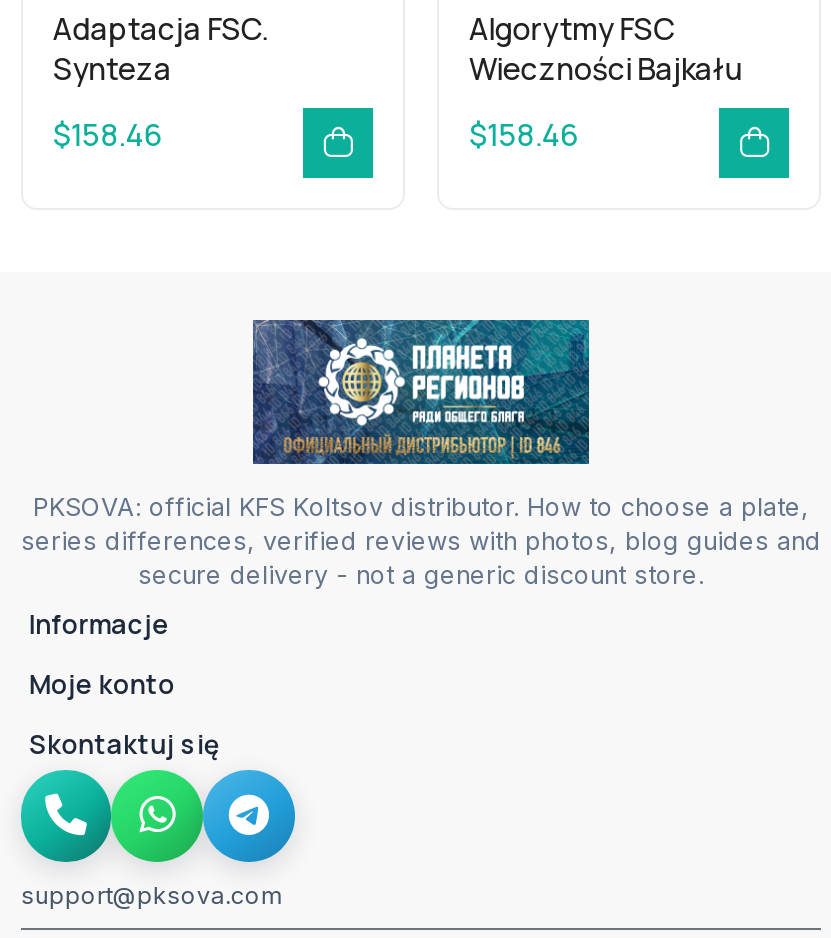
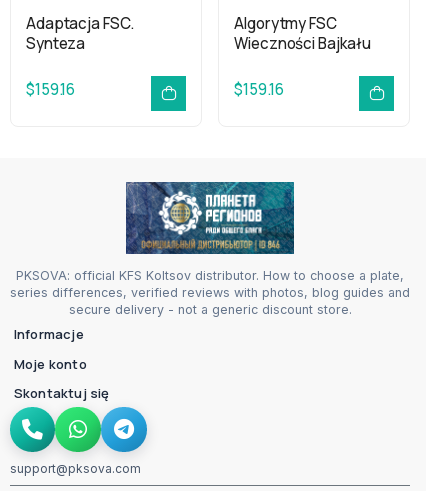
- $158.46
+ $159.16

- $158.46
+ $159.16
